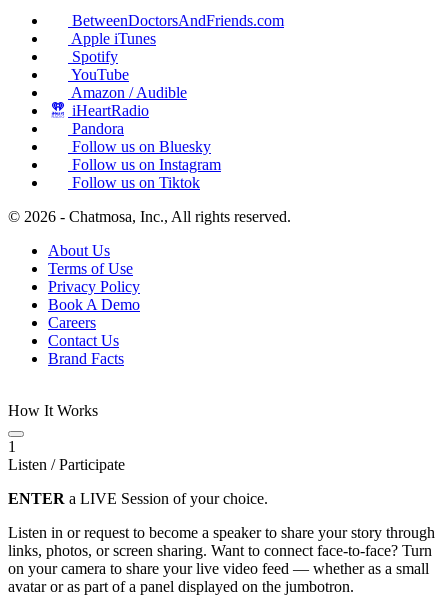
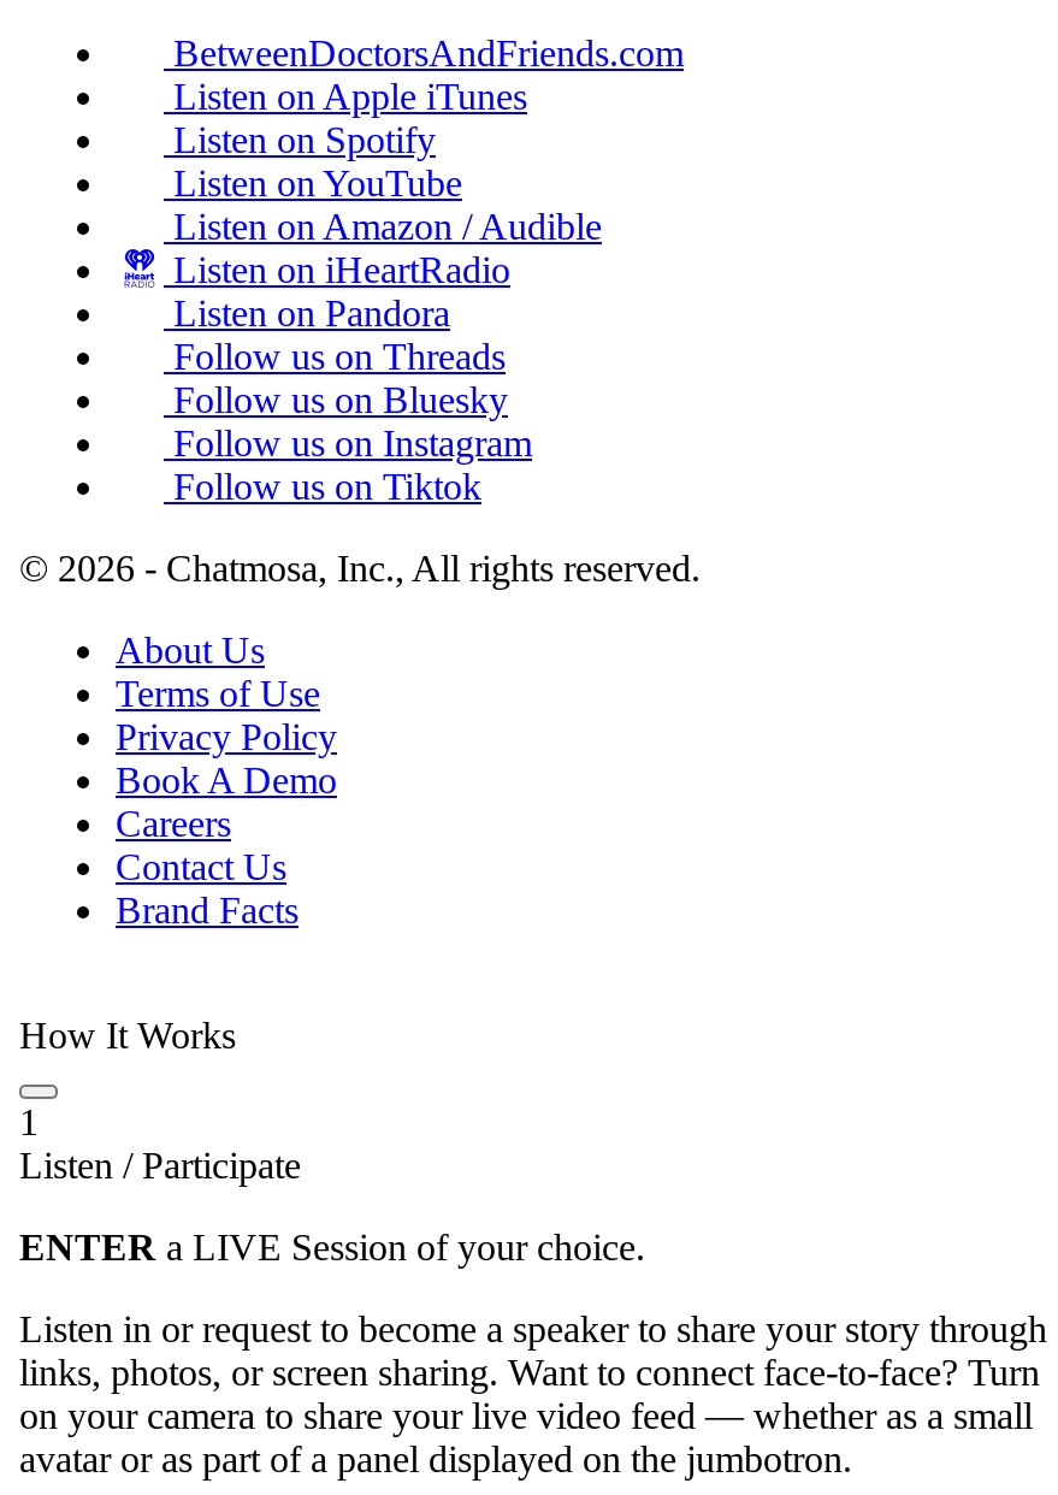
- Apple iTunes
- Spotify
- YouTube
- Amazon / Audible
- iHeartRadio
- Pandora
+ Listen on Apple iTunes
+ Listen on Spotify
+ Listen on YouTube
+ Listen on Amazon / Audible
+ Listen on iHeartRadio
+ Listen on Pandora
+ Follow us on Threads
